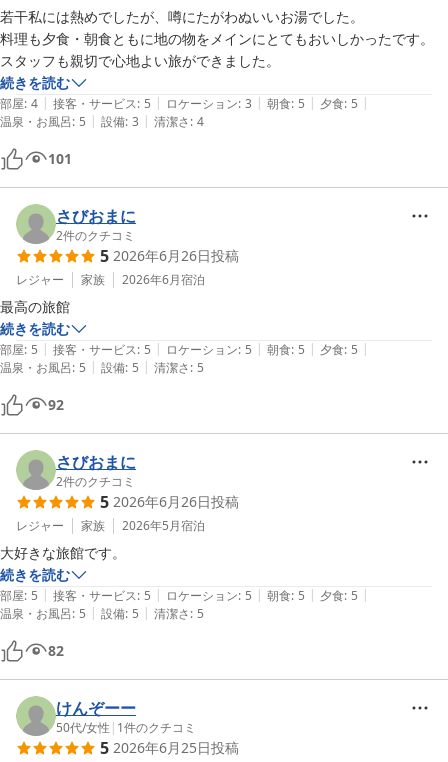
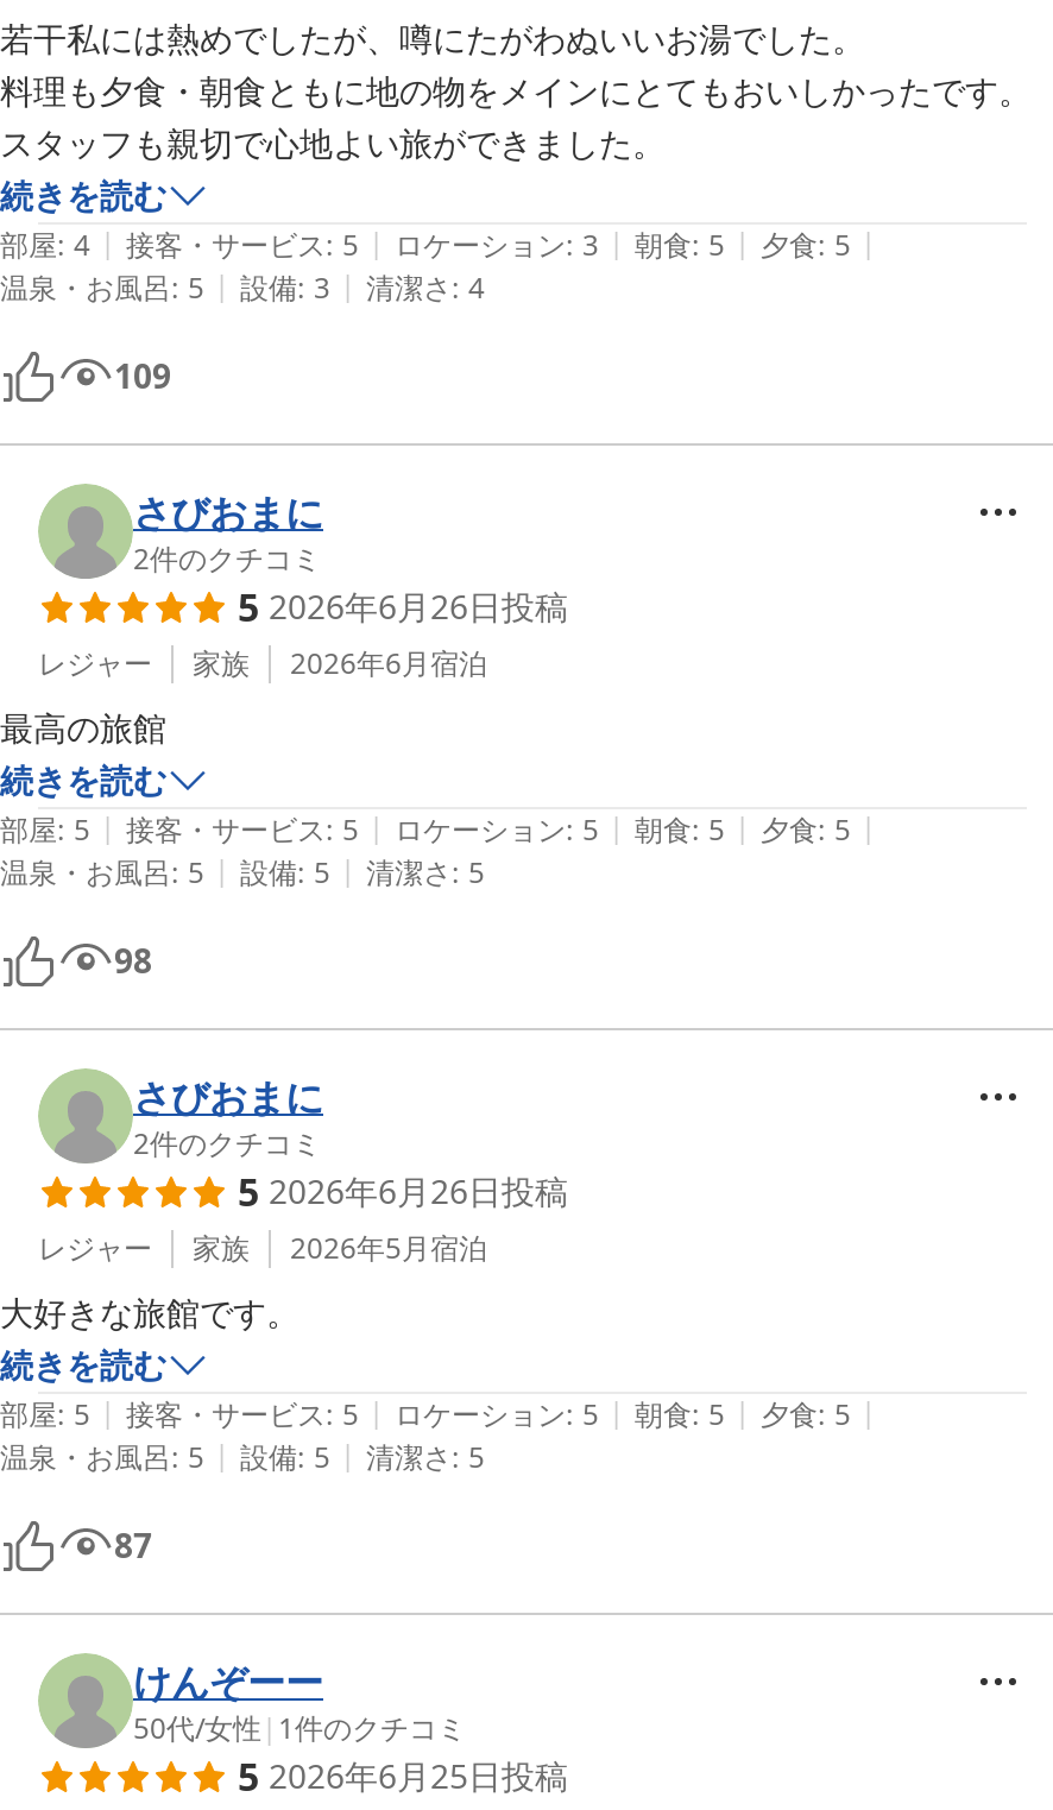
- 101
+ 109

- 92
+ 98

- 82
+ 87
